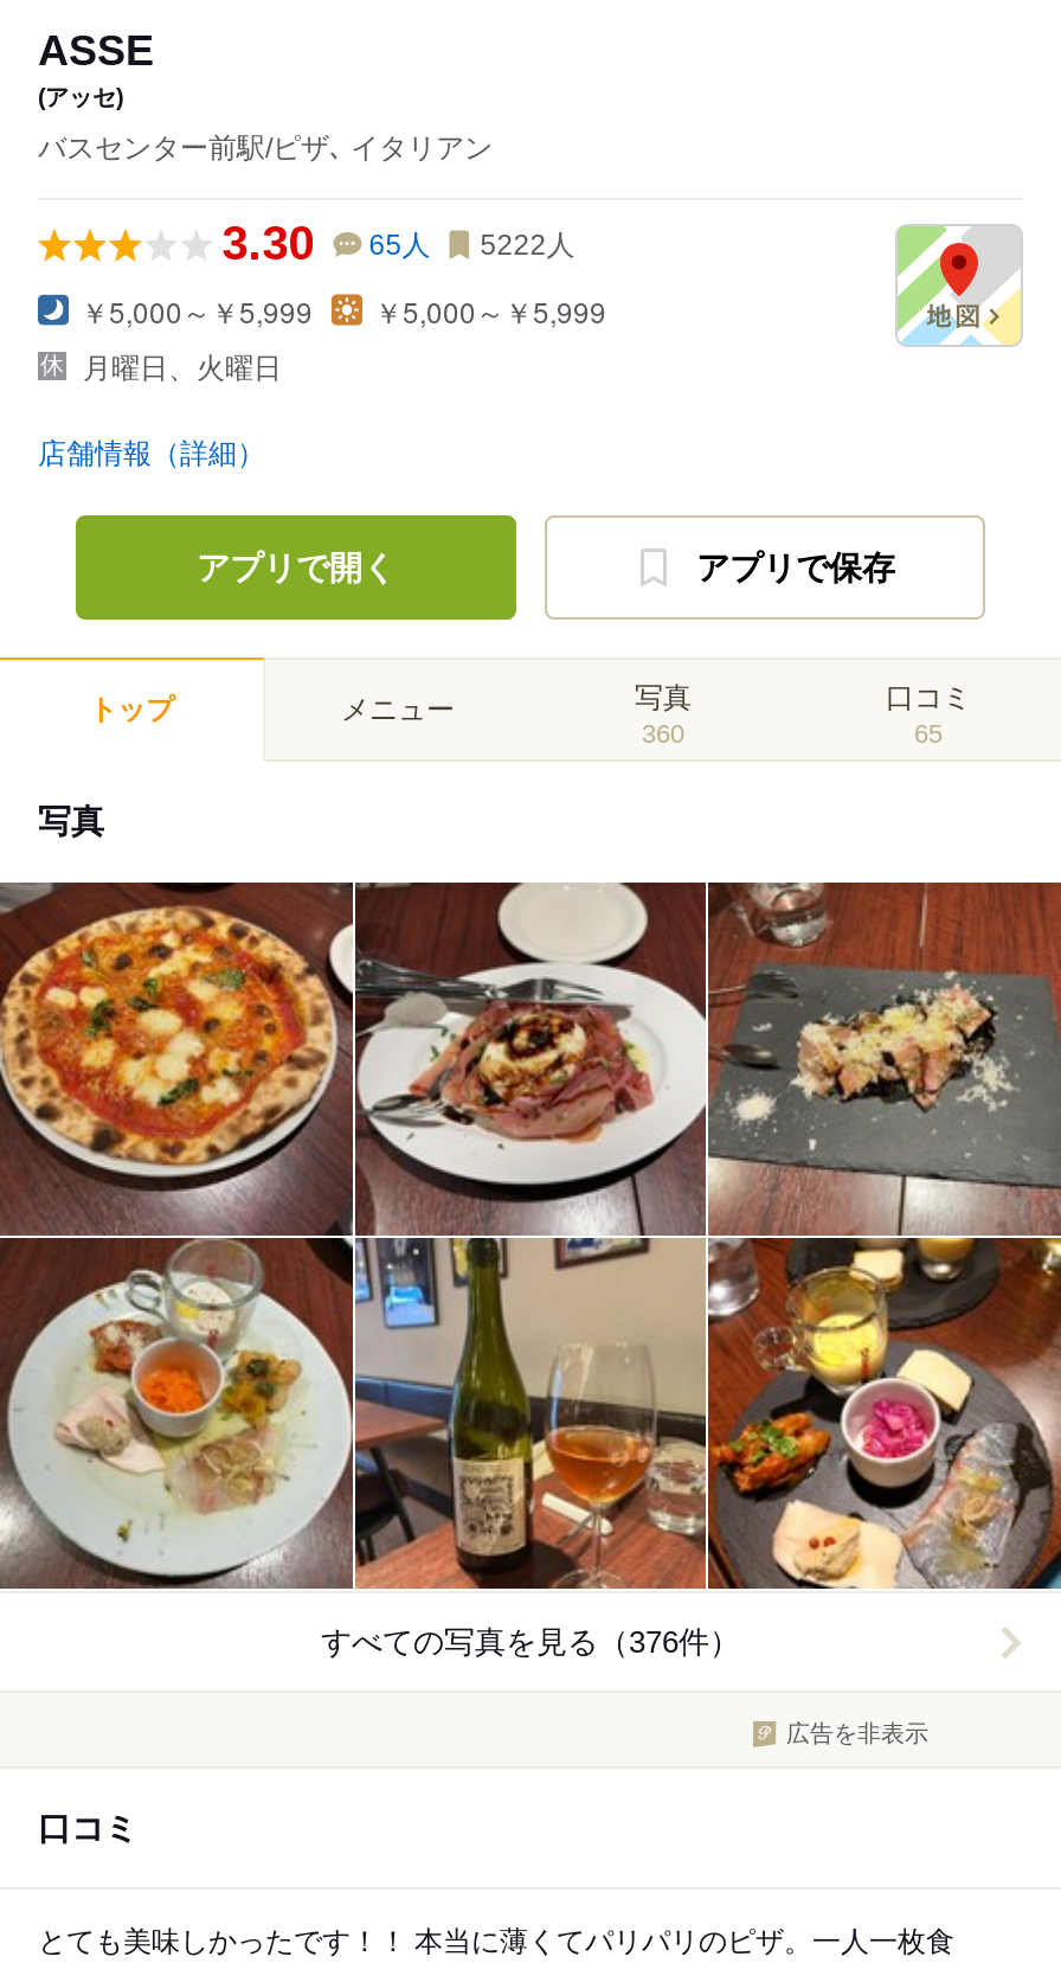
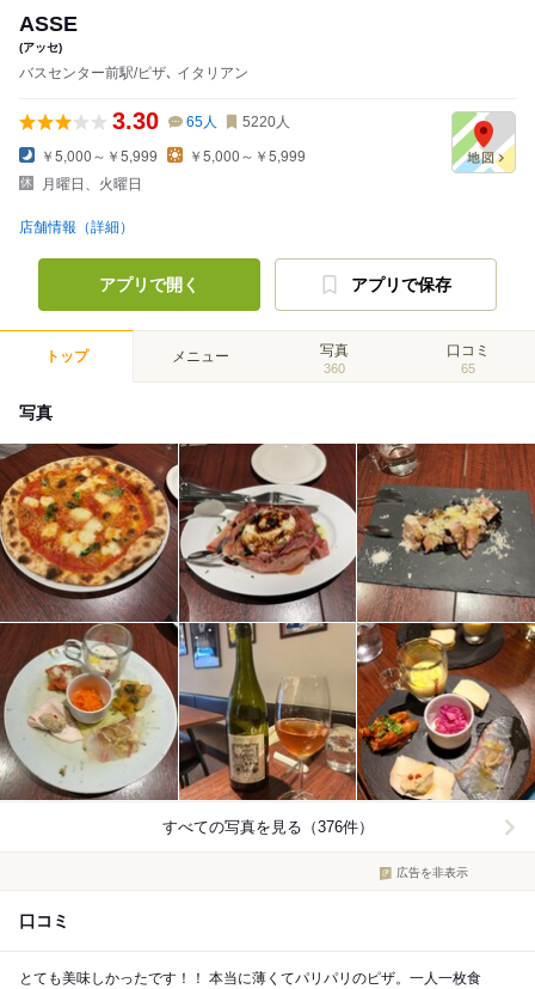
- 3.30 65人 5222人
+ 3.30 65人 5220人
